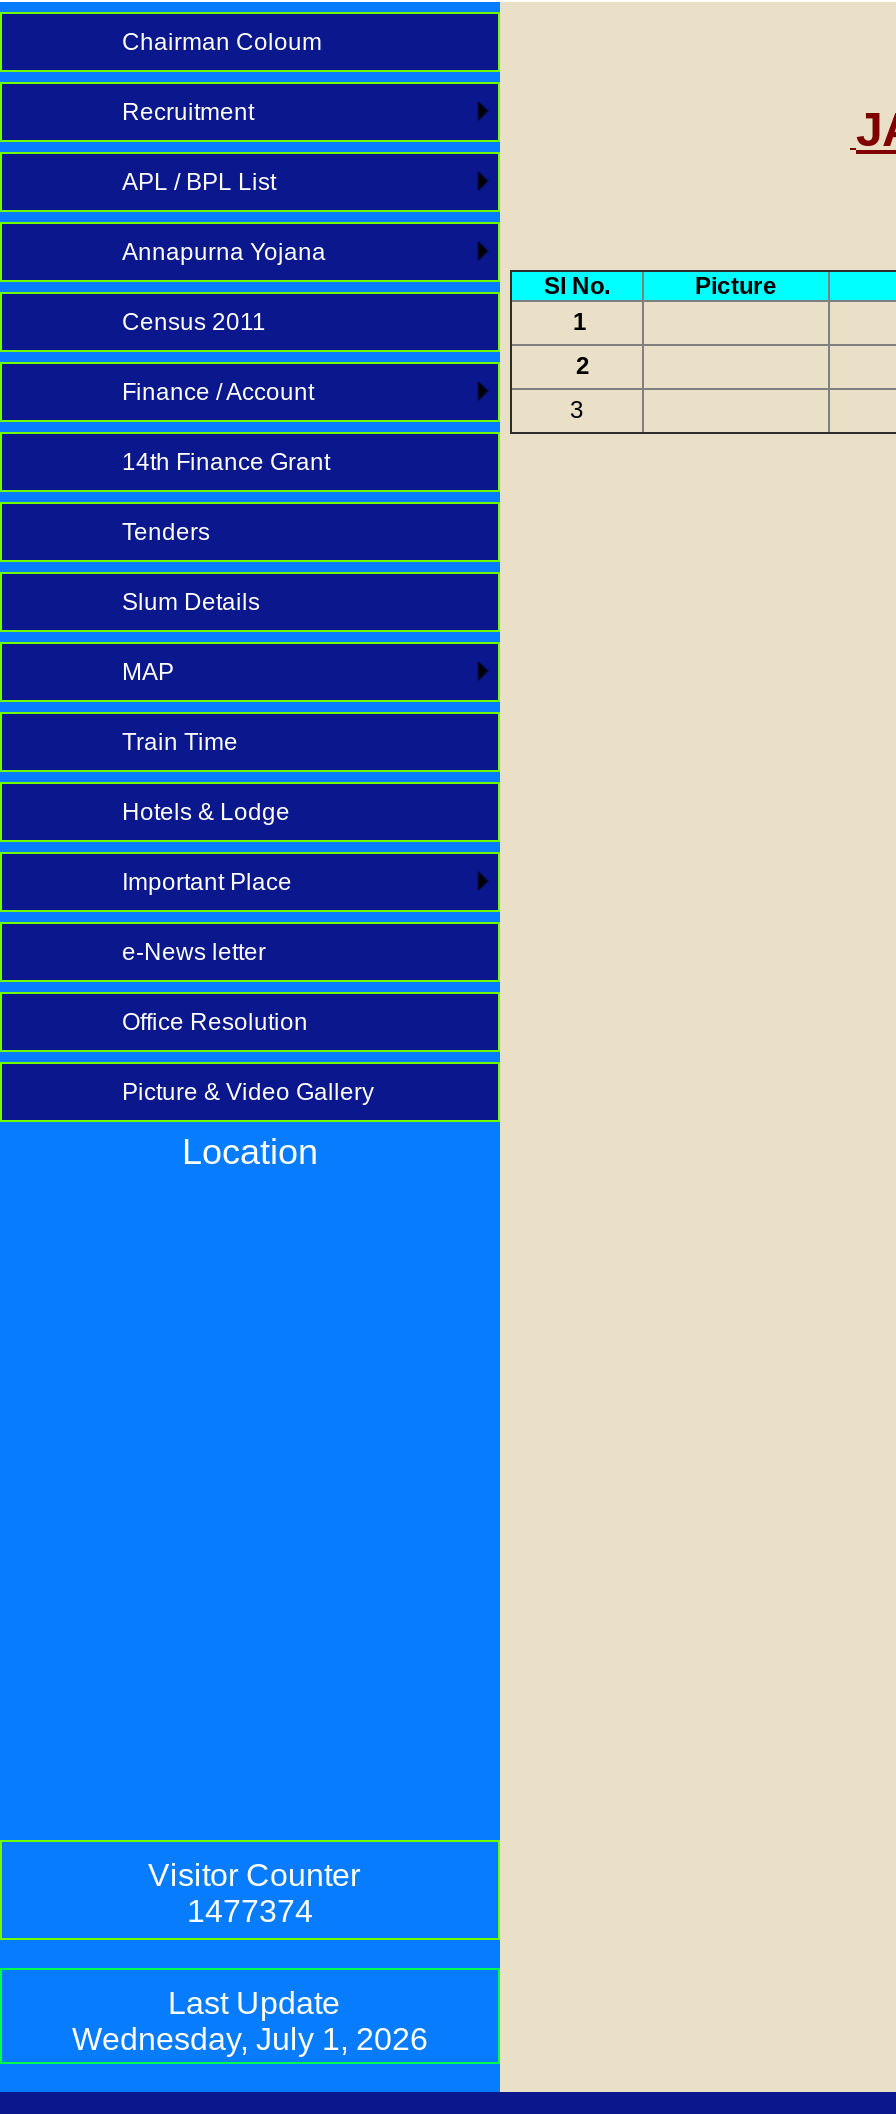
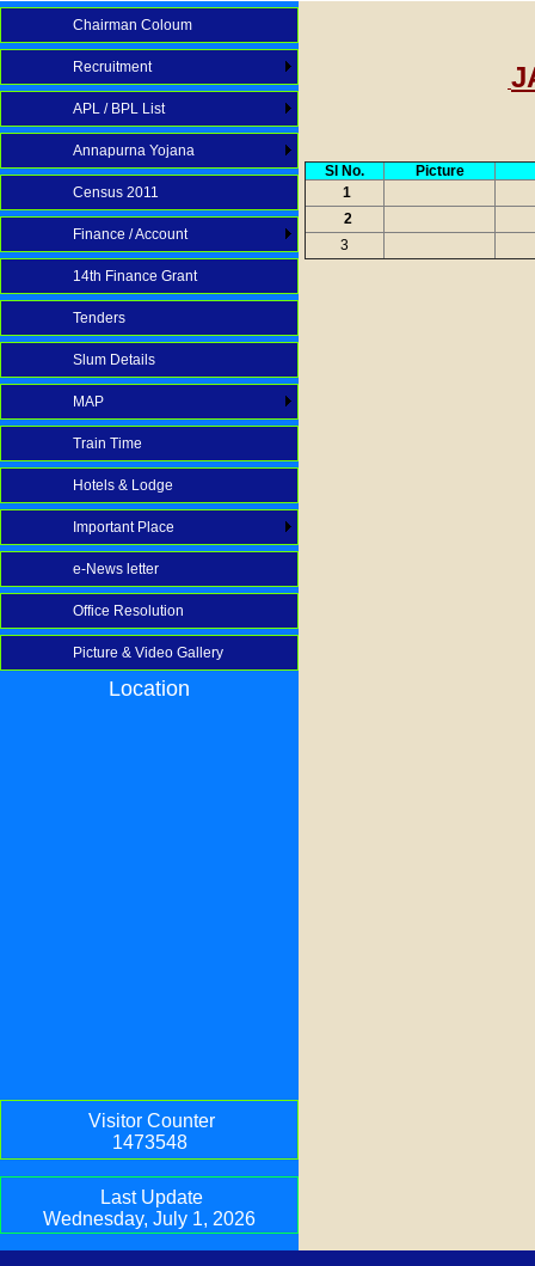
- 1477374
+ 1473548
